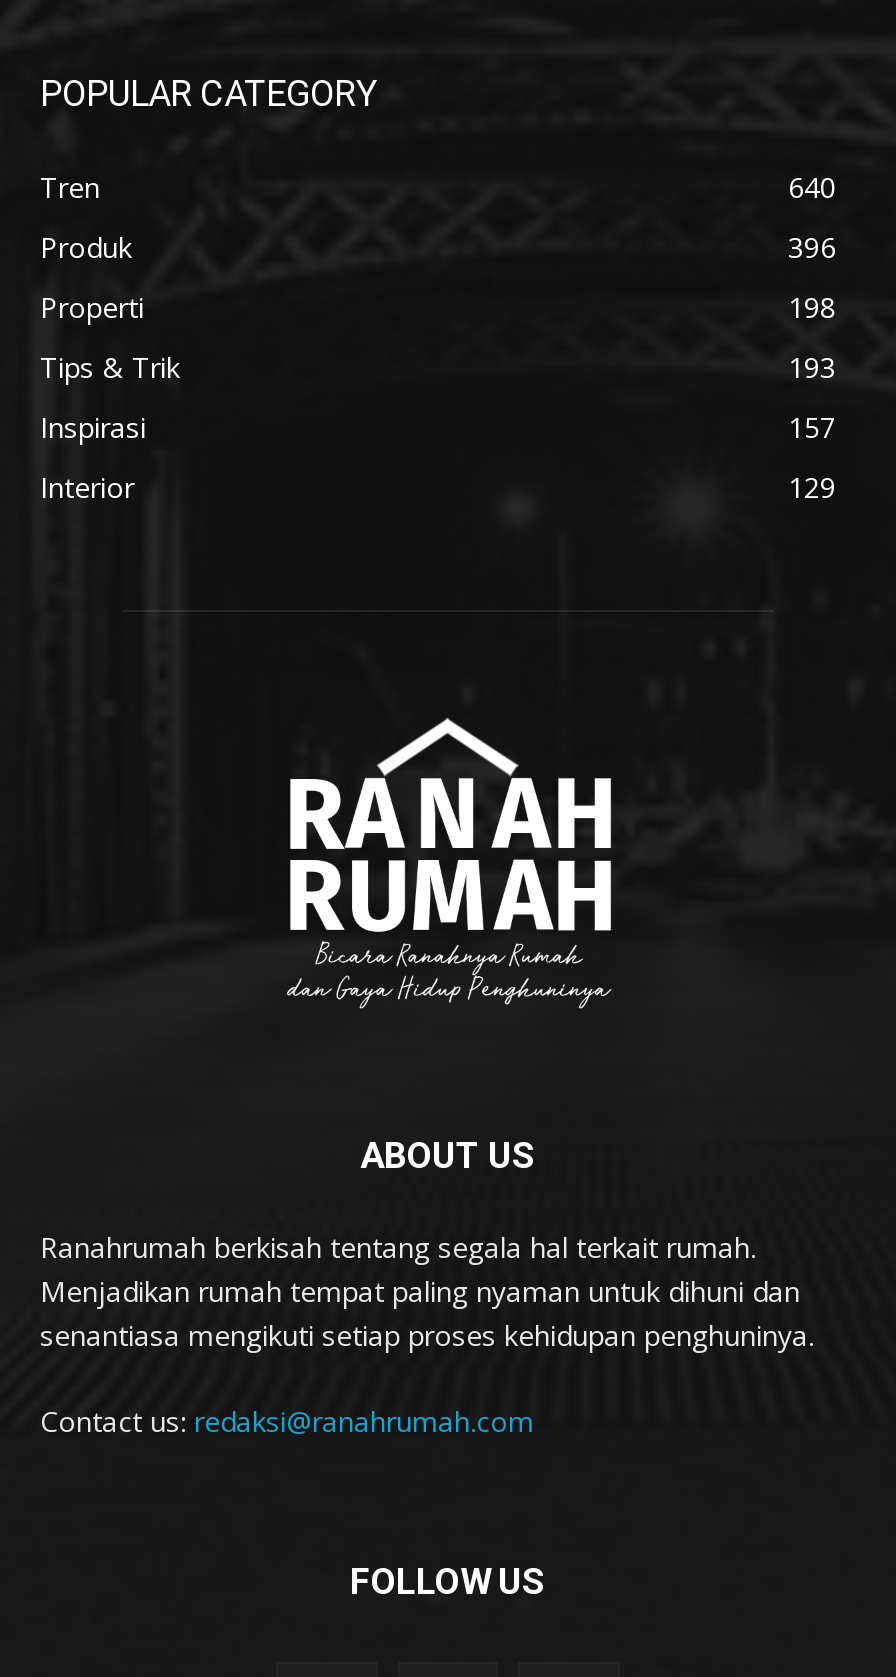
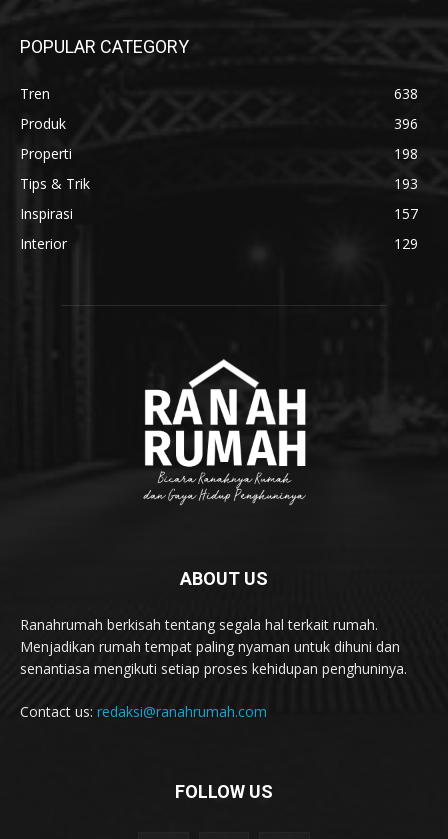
- 640
+ 638
